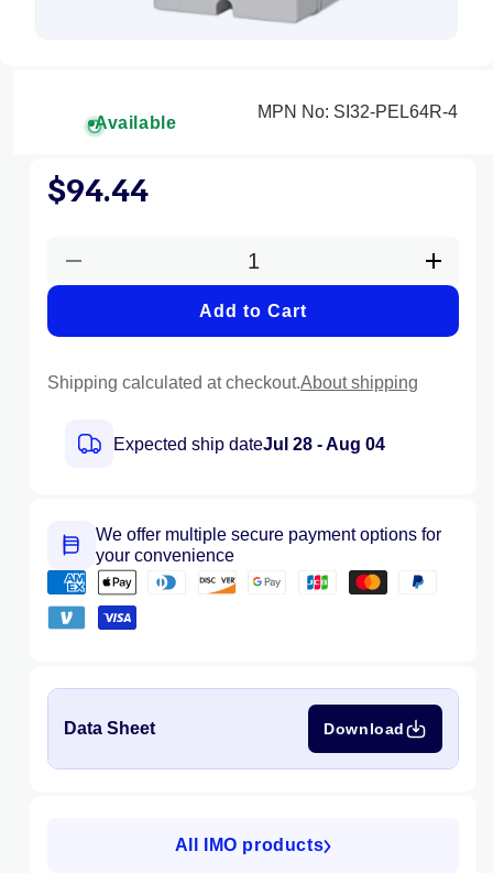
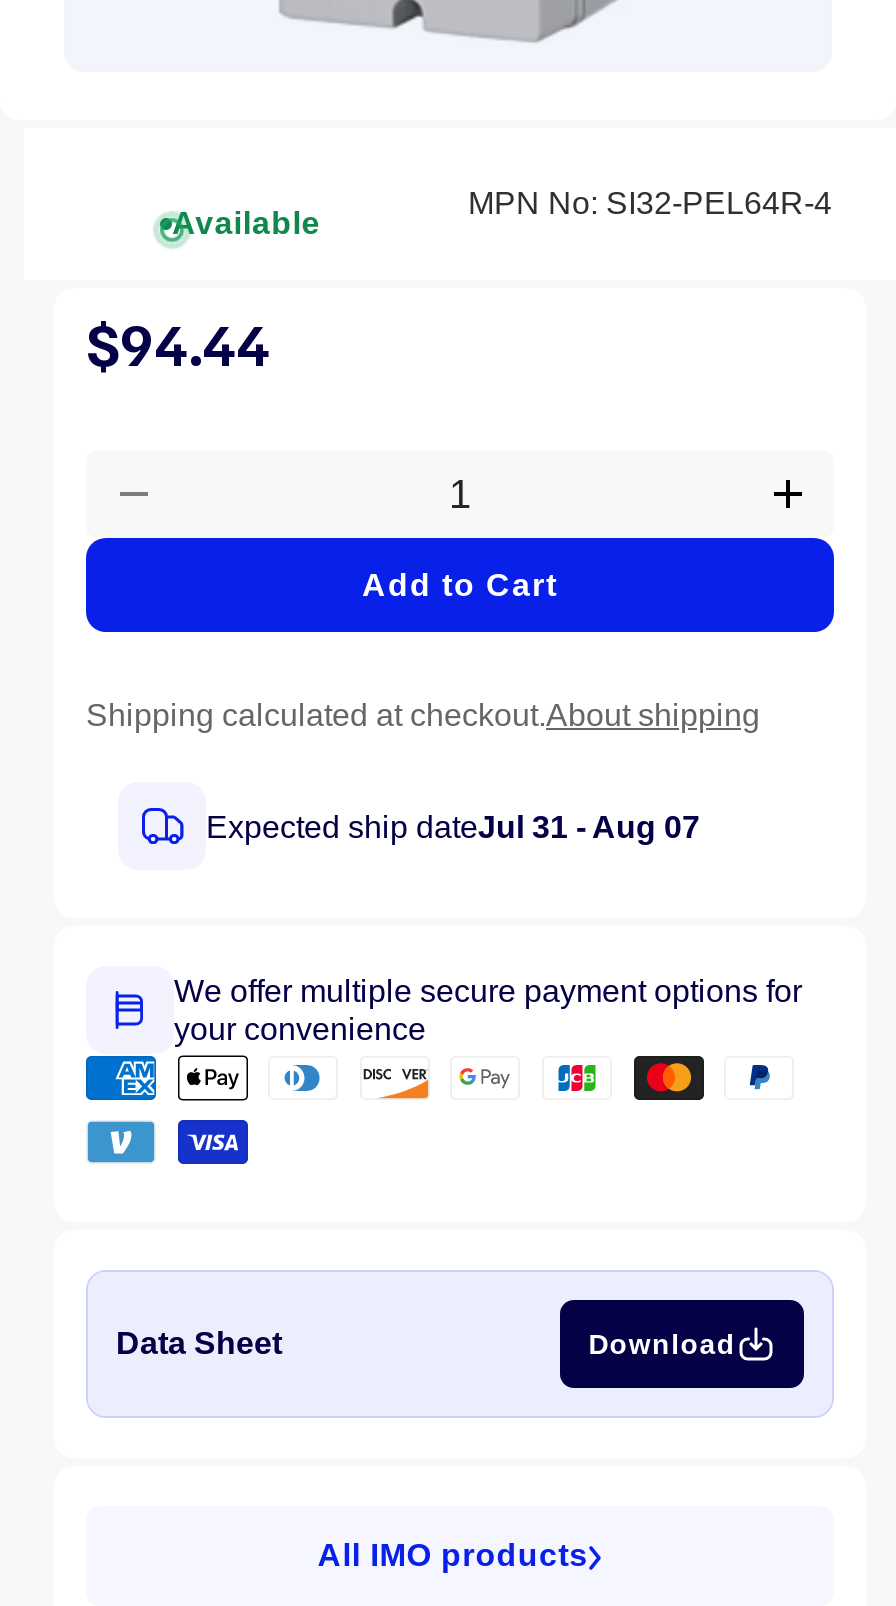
- Expected ship dateJul 28 - Aug 04
+ Expected ship dateJul 31 - Aug 07
